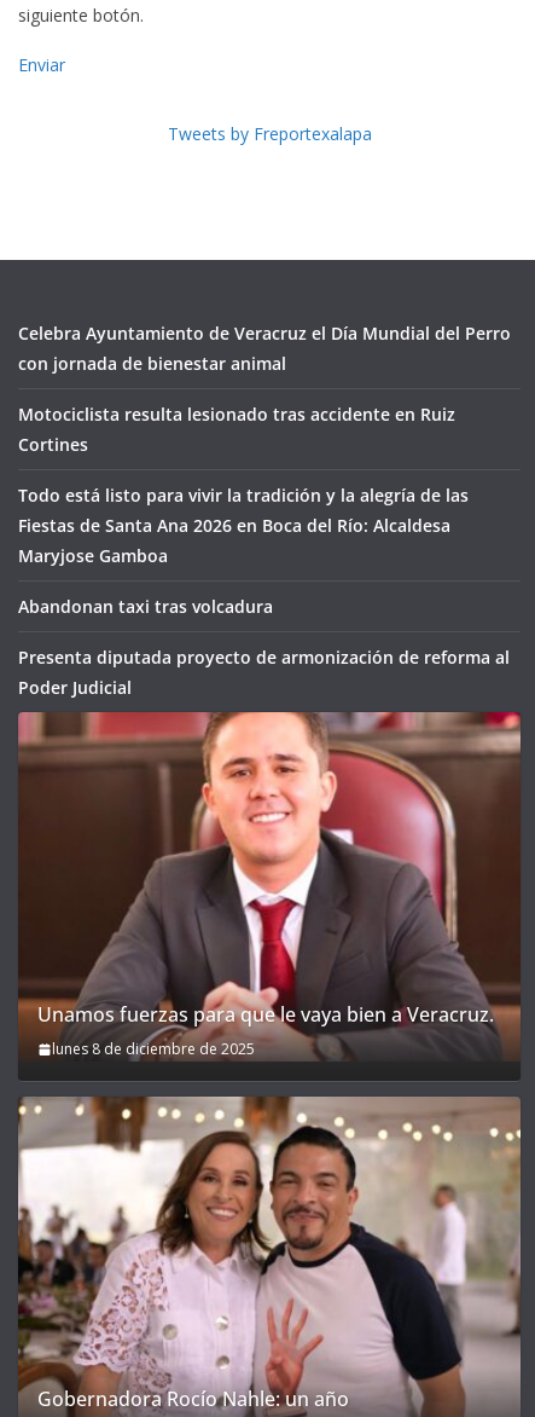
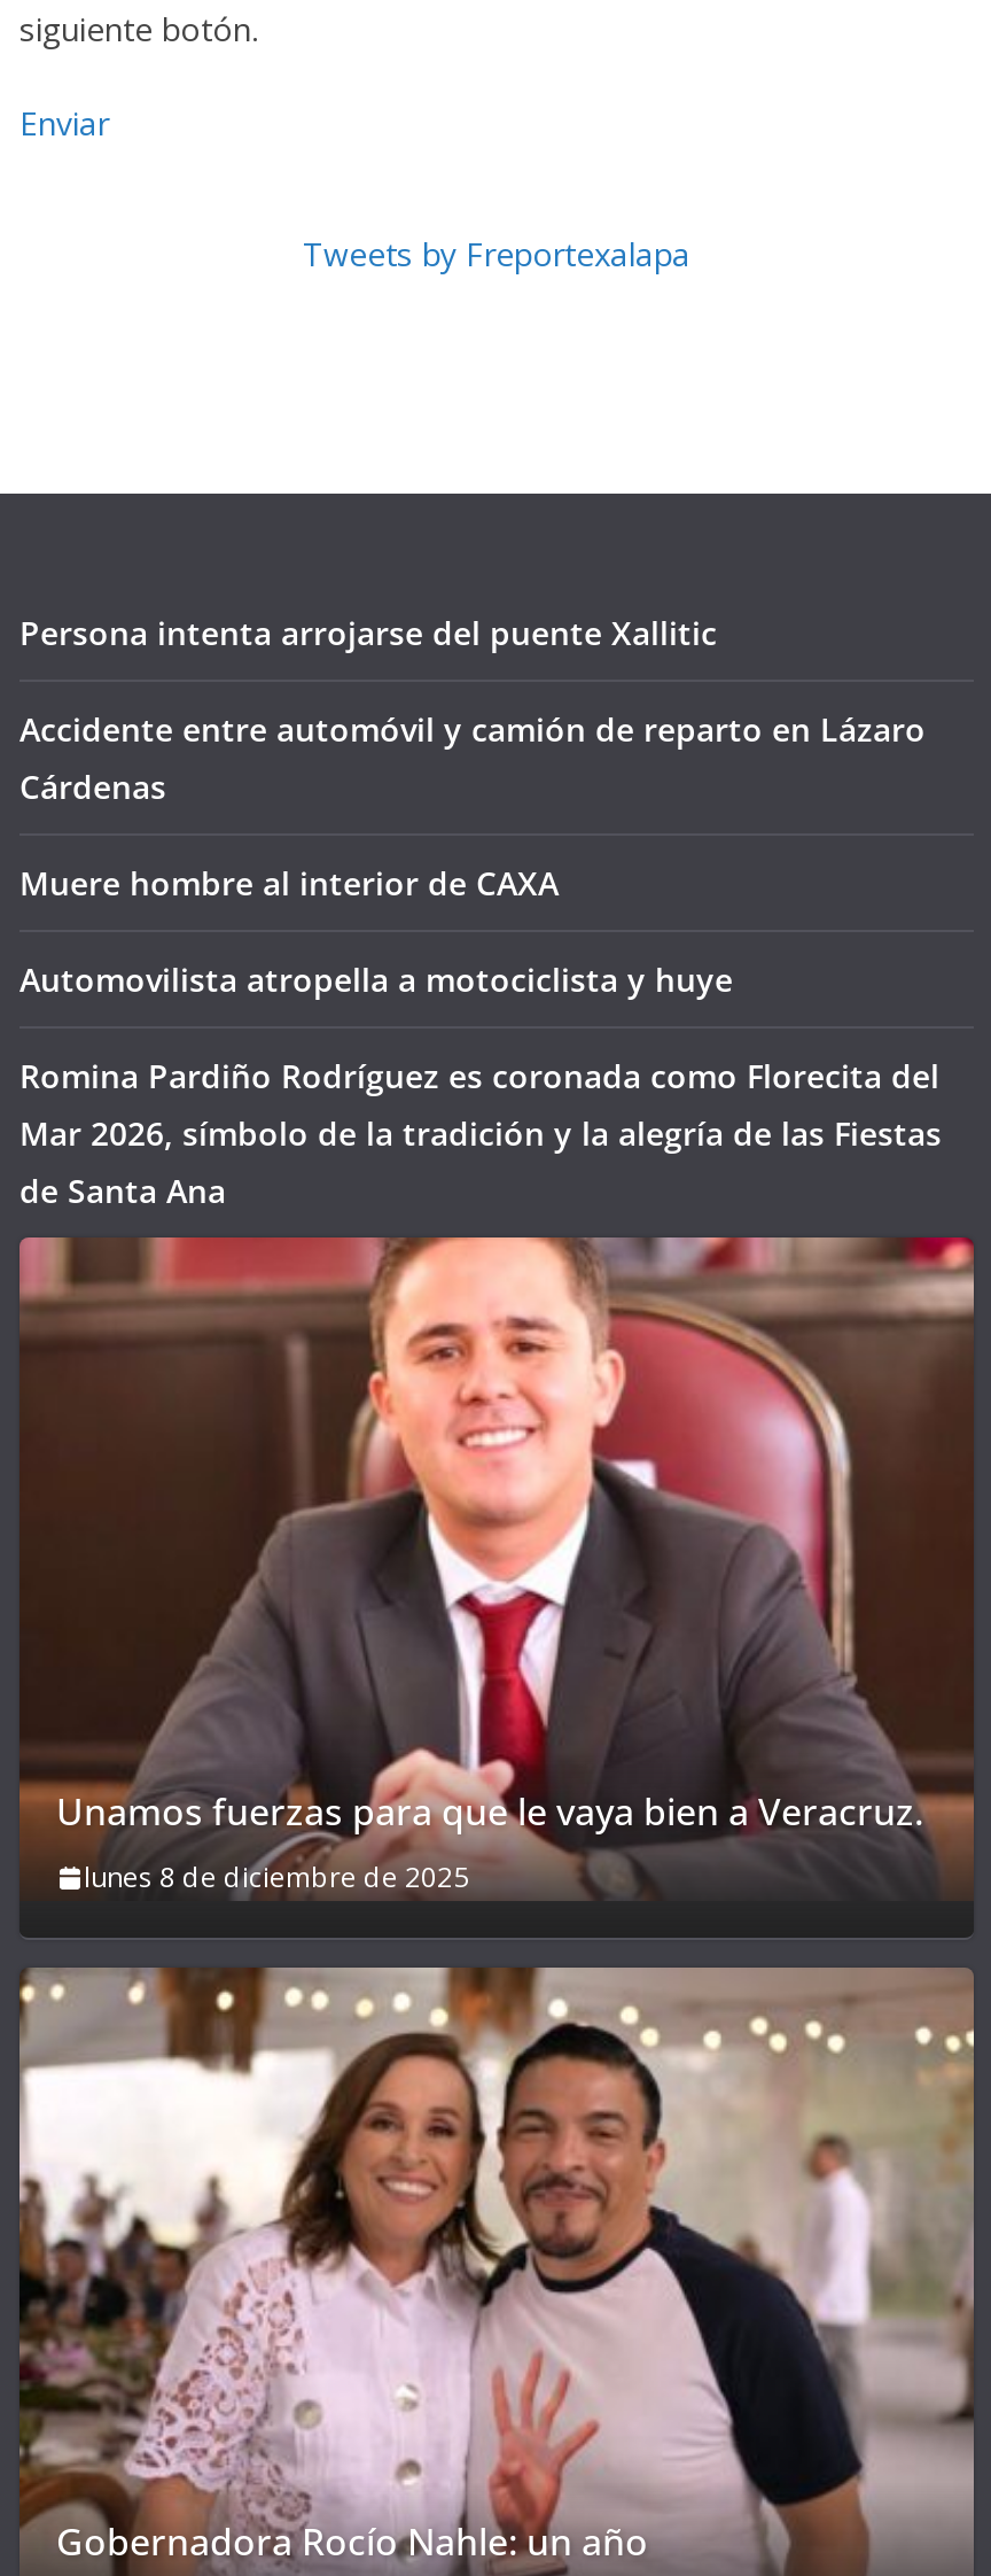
- Celebra Ayuntamiento de Veracruz el Día Mundial del Perro
- con jornada de bienestar animal
+ Persona intenta arrojarse del puente Xallitic

- Motociclista resulta lesionado tras accidente en Ruiz
- Cortines
+ Accidente entre automóvil y camión de reparto en Lázaro
+ Cárdenas

- Todo está listo para vivir la tradición y la alegría de las
- Fiestas de Santa Ana 2026 en Boca del Río: Alcaldesa
- Maryjose Gamboa
+ Muere hombre al interior de CAXA

- Abandonan taxi tras volcadura
+ Automovilista atropella a motociclista y huye

- Presenta diputada proyecto de armonización de reforma al
- Poder Judicial
+ Romina Pardiño Rodríguez es coronada como Florecita del
+ Mar 2026, símbolo de la tradición y la alegría de las Fiestas
+ de Santa Ana
